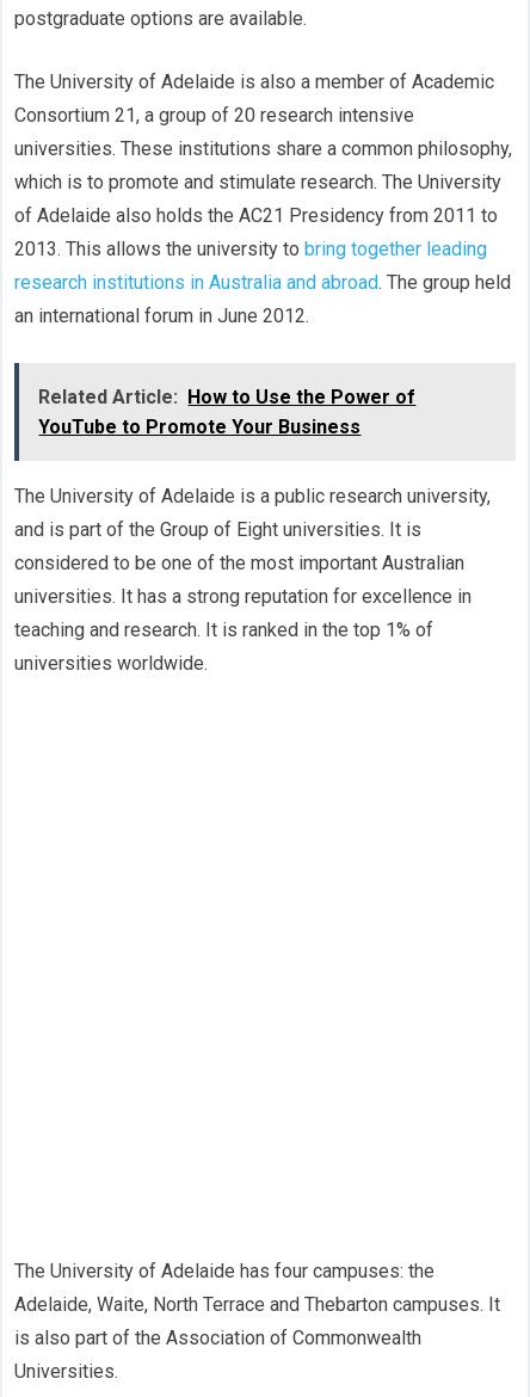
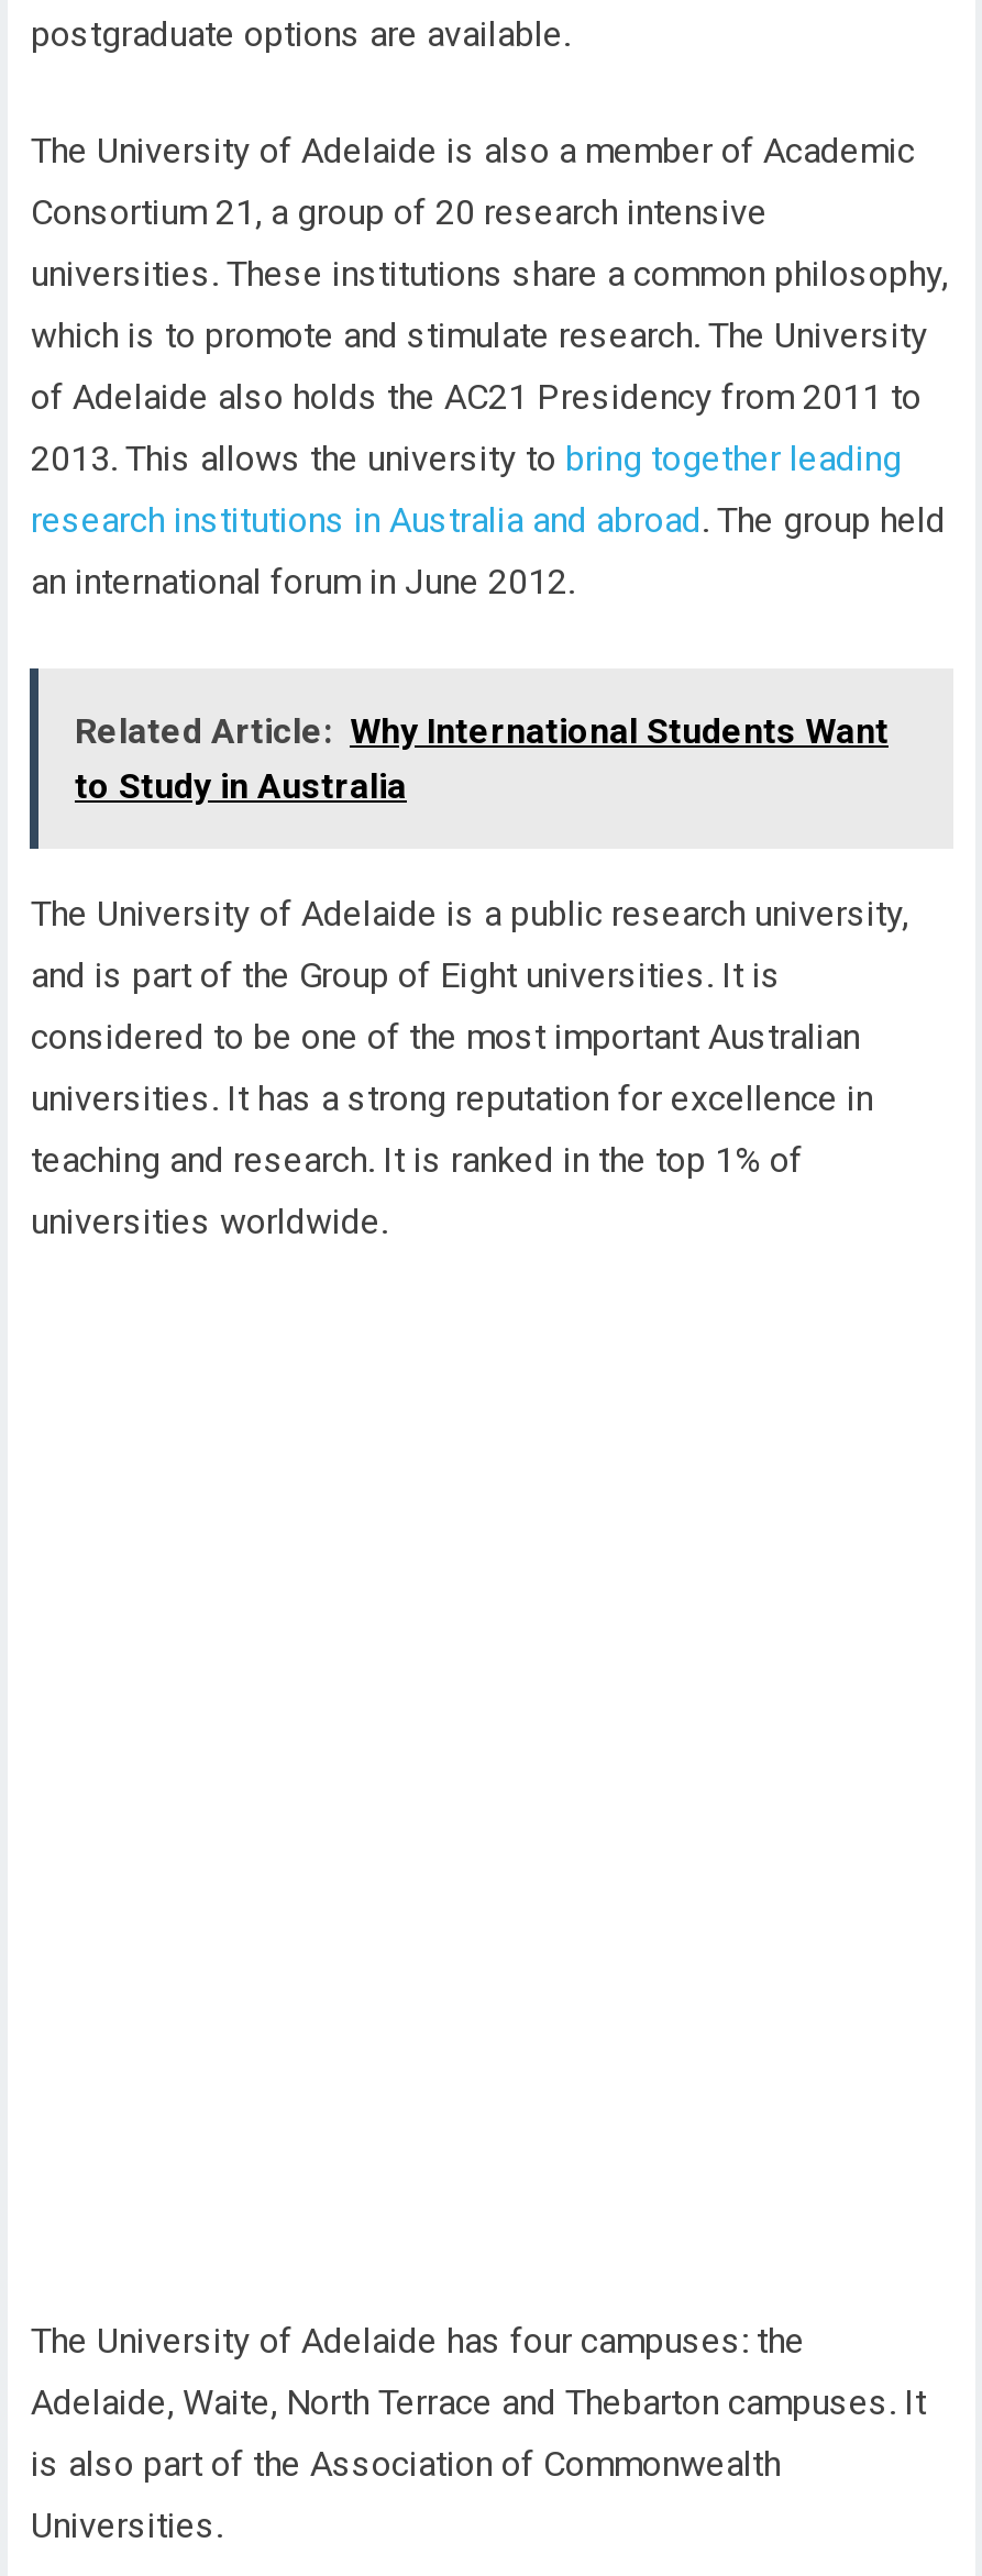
- Related Article: How to Use the Power of
- YouTube to Promote Your Business
+ Related Article: Why International Students Want
+ to Study in Australia
